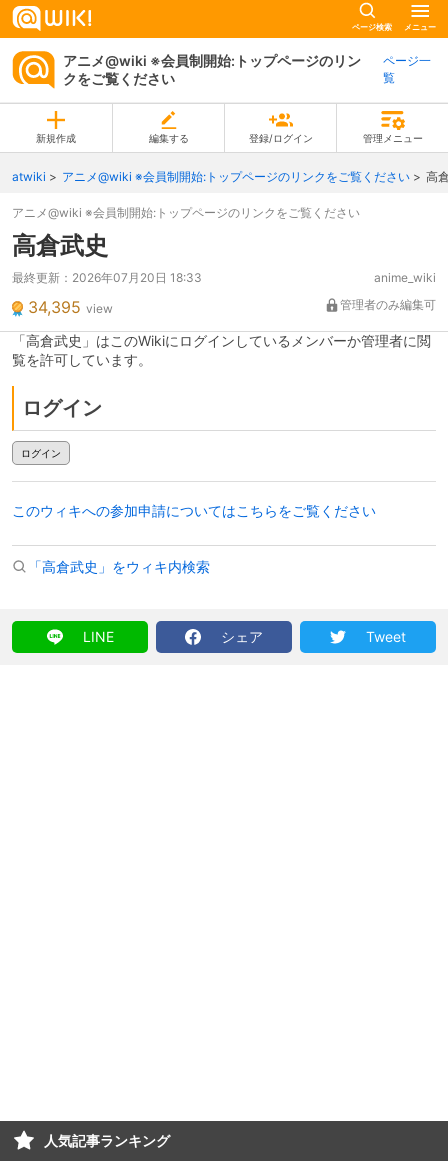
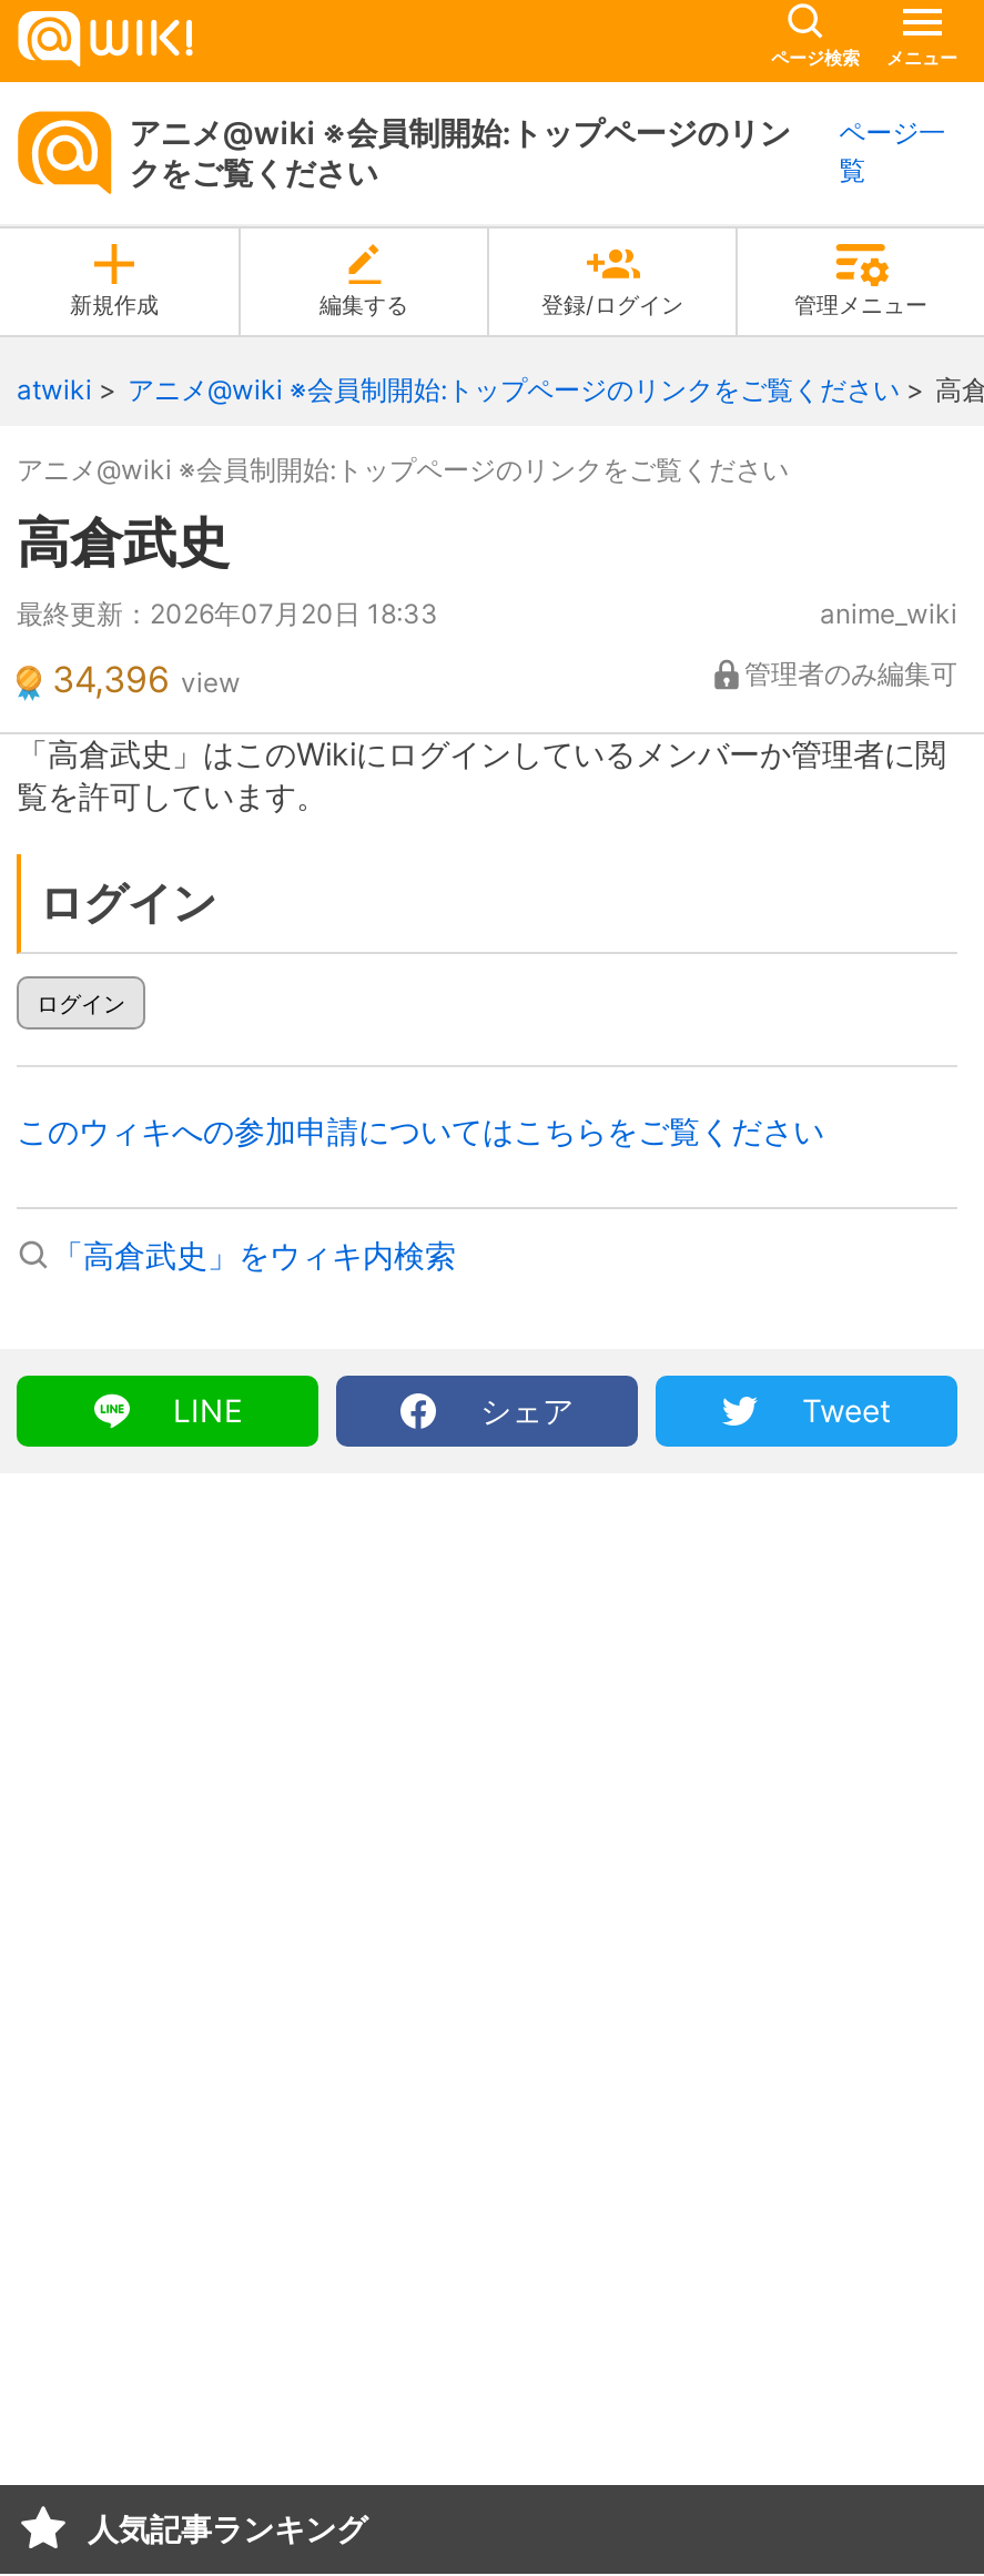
- 34,395 view
+ 34,396 view
